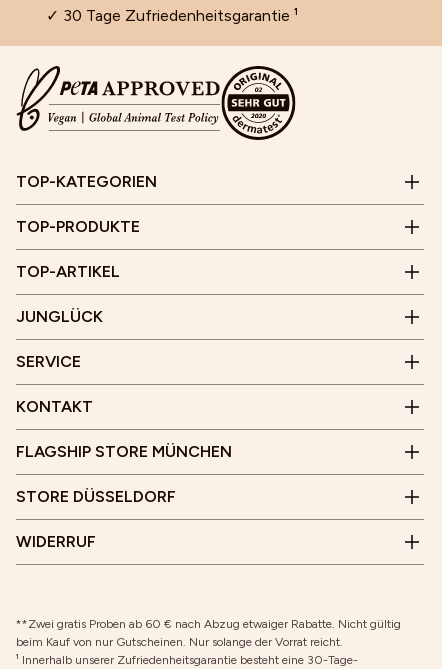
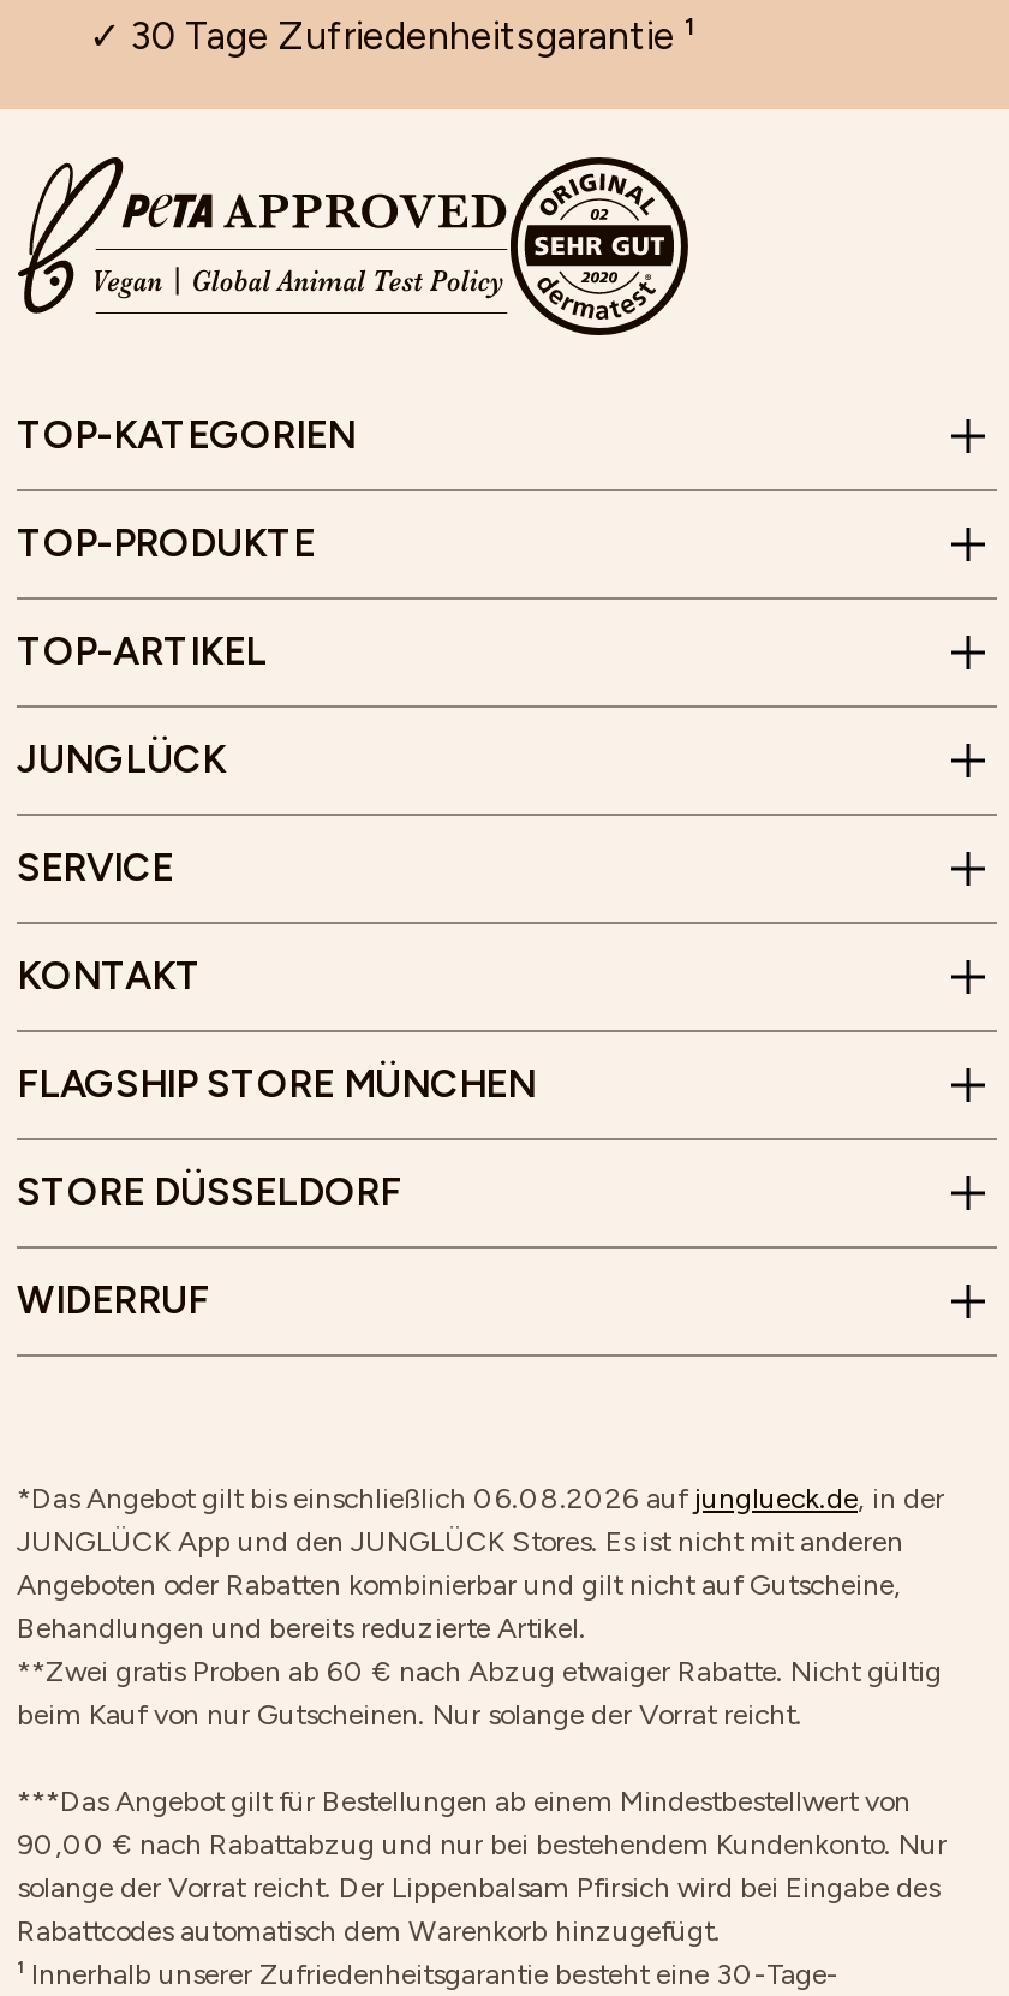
+ *Das Angebot gilt bis einschließlich 06.08.2026 auf junglueck.de, in der
+ JUNGLÜCK App und den JUNGLÜCK Stores. Es ist nicht mit anderen
+ Angeboten oder Rabatten kombinierbar und gilt nicht auf Gutscheine,
+ Behandlungen und bereits reduzierte Artikel.

+ ***Das Angebot gilt für Bestellungen ab einem Mindestbestellwert von
+ 90,00 € nach Rabattabzug und nur bei bestehendem Kundenkonto. Nur
+ solange der Vorrat reicht. Der Lippenbalsam Pfirsich wird bei Eingabe des
+ Rabattcodes automatisch dem Warenkorb hinzugefügt.
